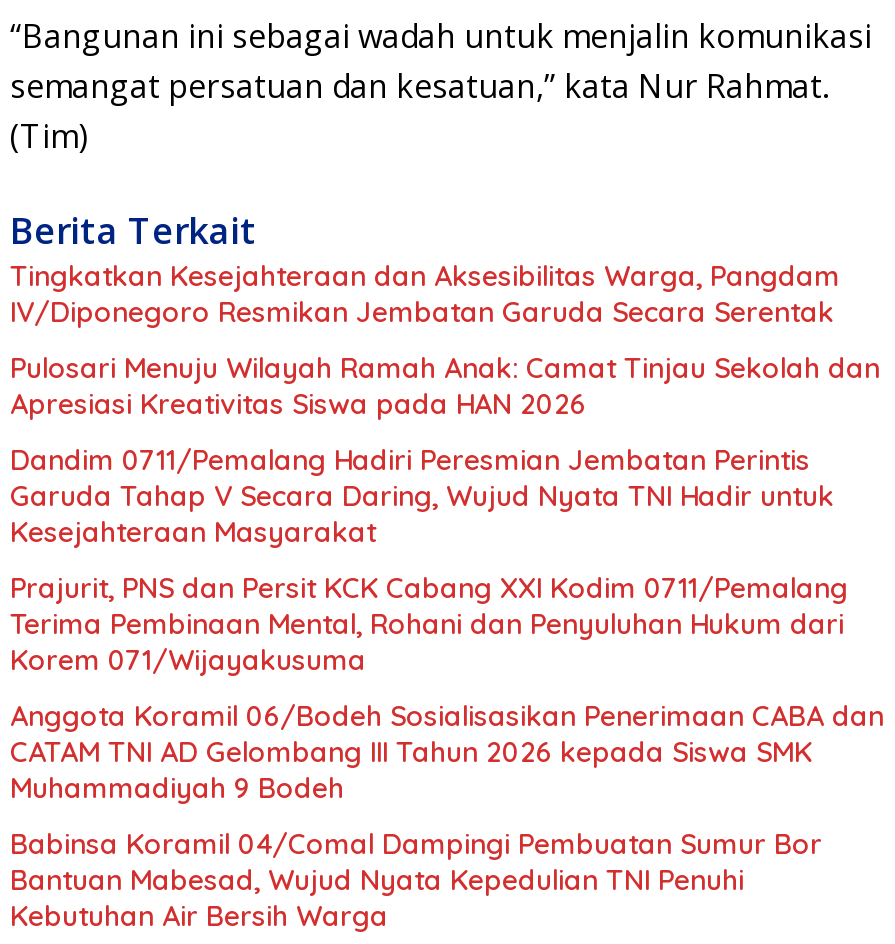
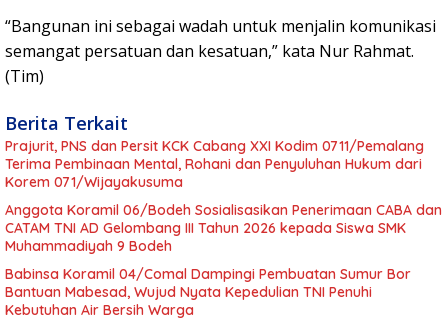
- Tingkatkan Kesejahteraan dan Aksesibilitas Warga, Pangdam
- IV/Diponegoro Resmikan Jembatan Garuda Secara Serentak
- Pulosari Menuju Wilayah Ramah Anak: Camat Tinjau Sekolah dan
- Apresiasi Kreativitas Siswa pada HAN 2026
- Dandim 0711/Pemalang Hadiri Peresmian Jembatan Perintis
- Garuda Tahap V Secara Daring, Wujud Nyata TNI Hadir untuk
- Kesejahteraan Masyarakat
